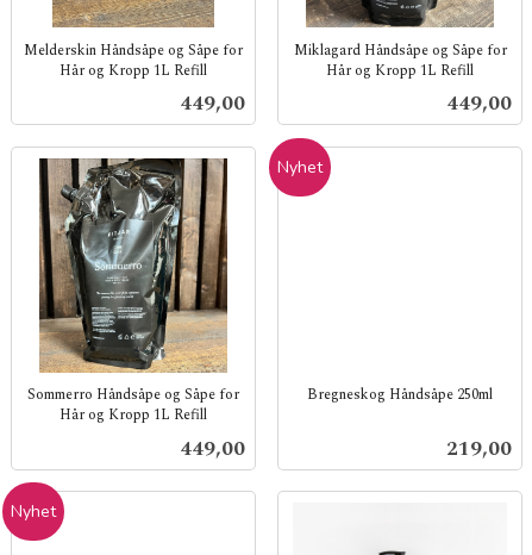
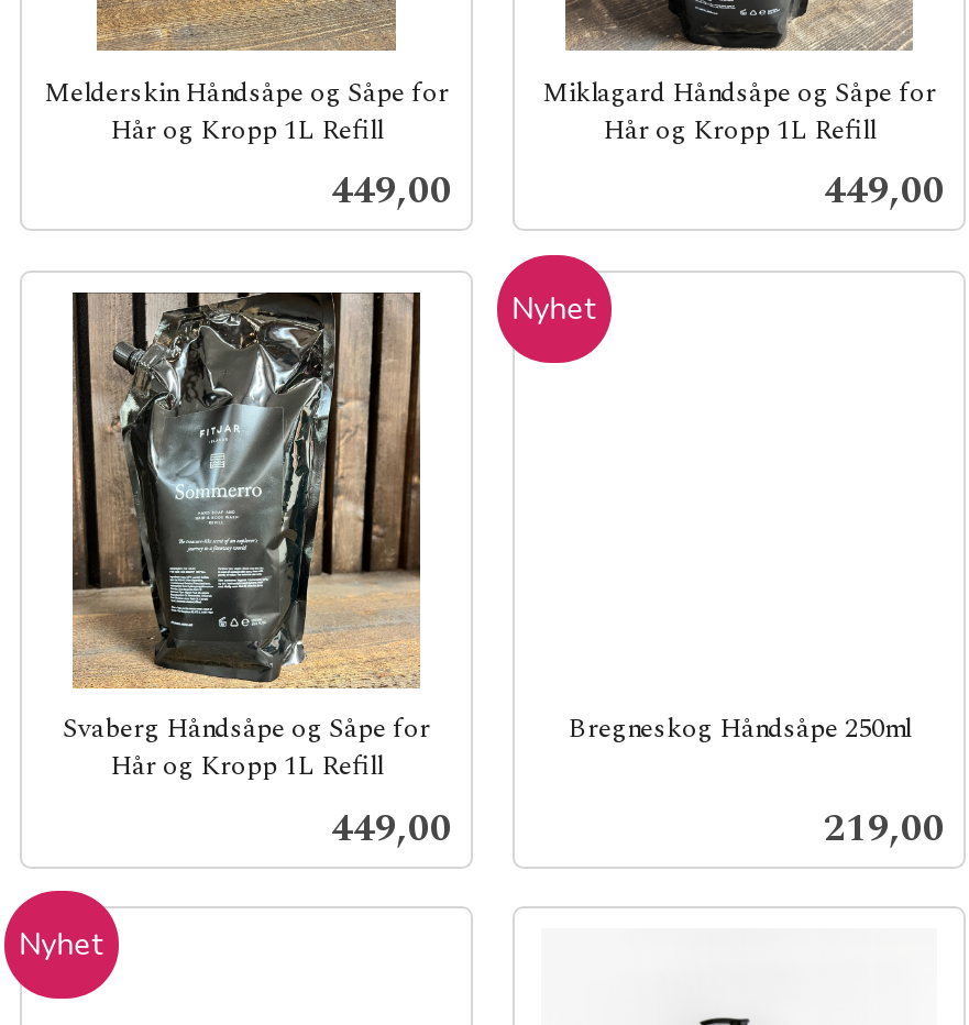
- Sommerro Håndsåpe og Såpe for
+ Svaberg Håndsåpe og Såpe for
